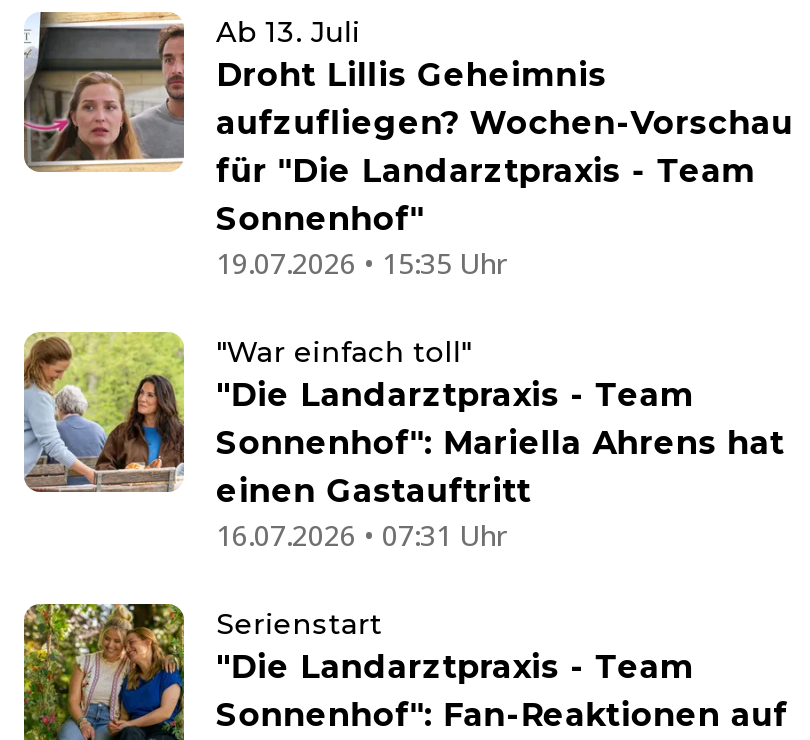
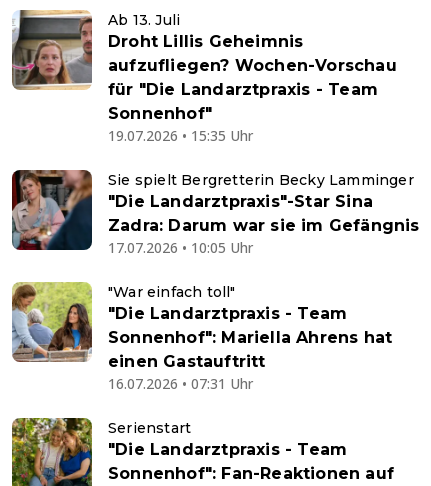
+ [image]
+ Sie spielt Bergretterin Becky Lamminger
+ "Die Landarztpraxis"-Star Sina
+ Zadra: Darum war sie im Gefängnis
+ 17.07.2026 • 10:05 Uhr
